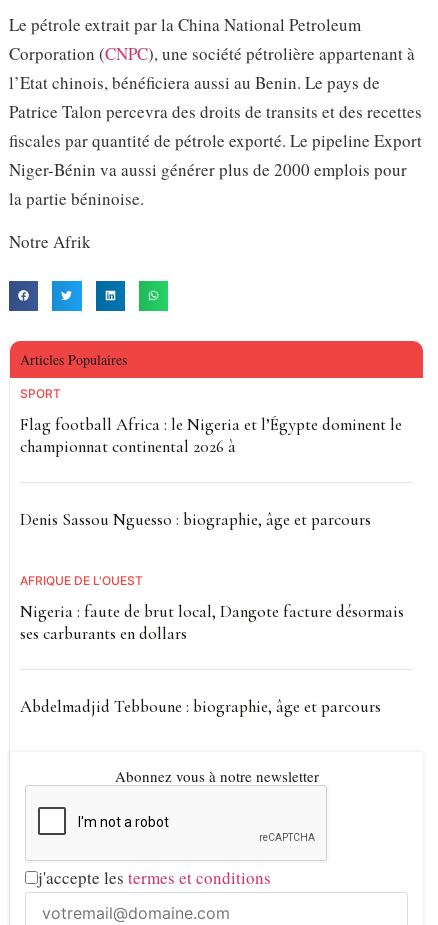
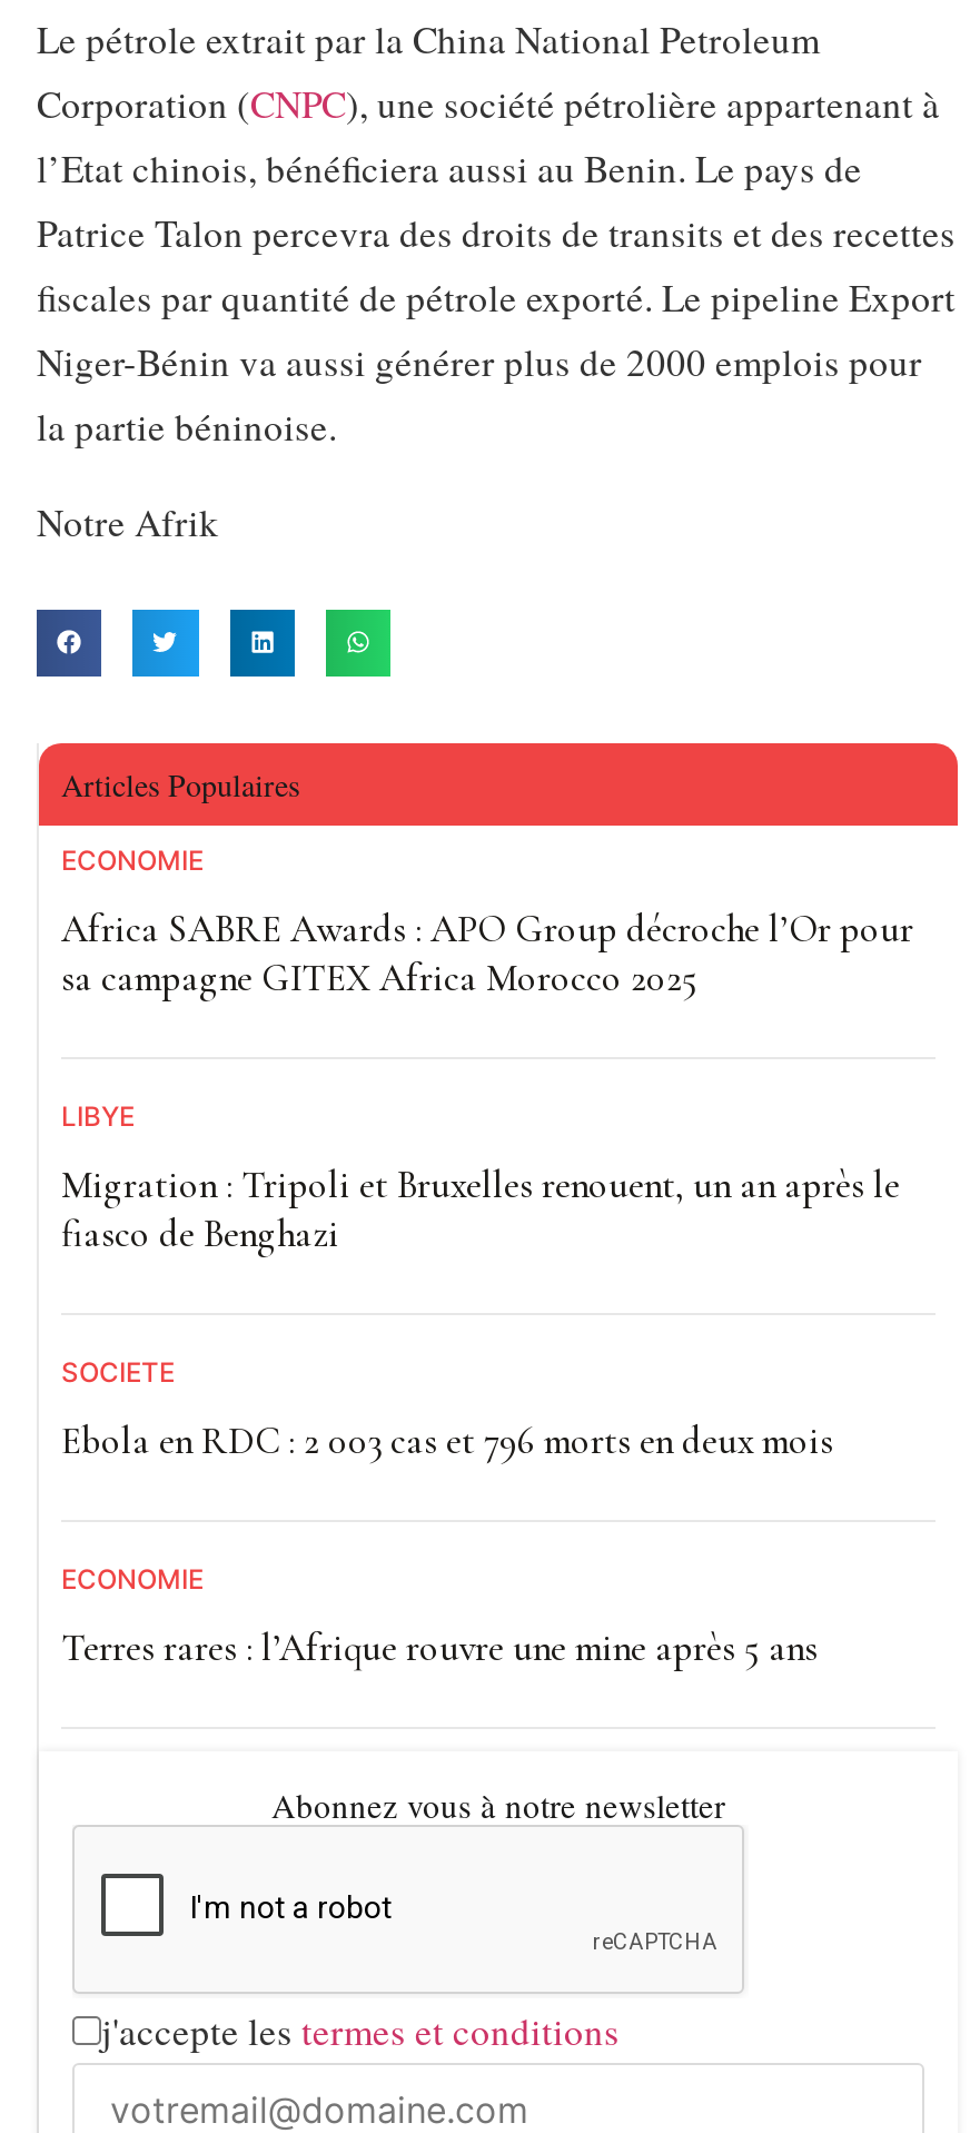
- SPORT
- Flag football Africa : le Nigeria et l’Égypte dominent le
- championnat continental 2026 à
- Denis Sassou Nguesso : biographie, âge et parcours
- AFRIQUE DE L'OUEST
- Nigeria : faute de brut local, Dangote facture désormais
- ses carburants en dollars
- Abdelmadjid Tebboune : biographie, âge et parcours
+ ECONOMIE
+ Africa SABRE Awards : APO Group décroche l’Or pour
+ sa campagne GITEX Africa Morocco 2025
+ LIBYE
+ Migration : Tripoli et Bruxelles renouent, un an après le
+ fiasco de Benghazi
+ SOCIETE
+ Ebola en RDC : 2 003 cas et 796 morts en deux mois
+ ECONOMIE
+ Terres rares : l’Afrique rouvre une mine après 5 ans
